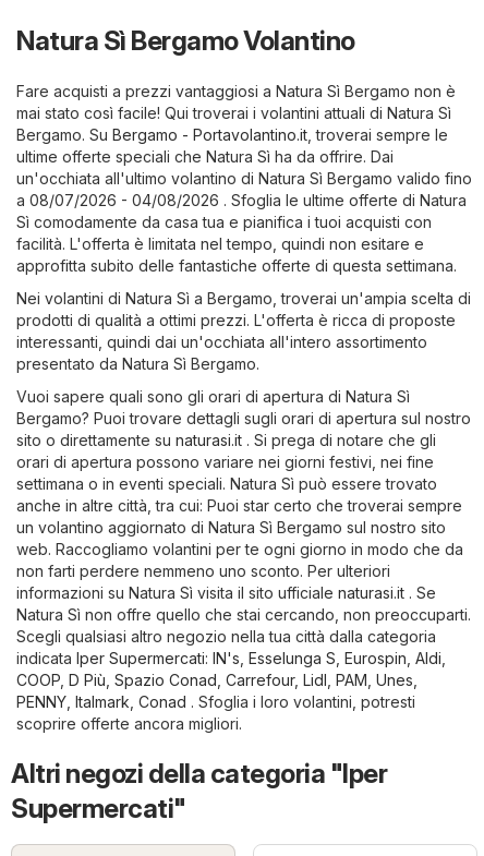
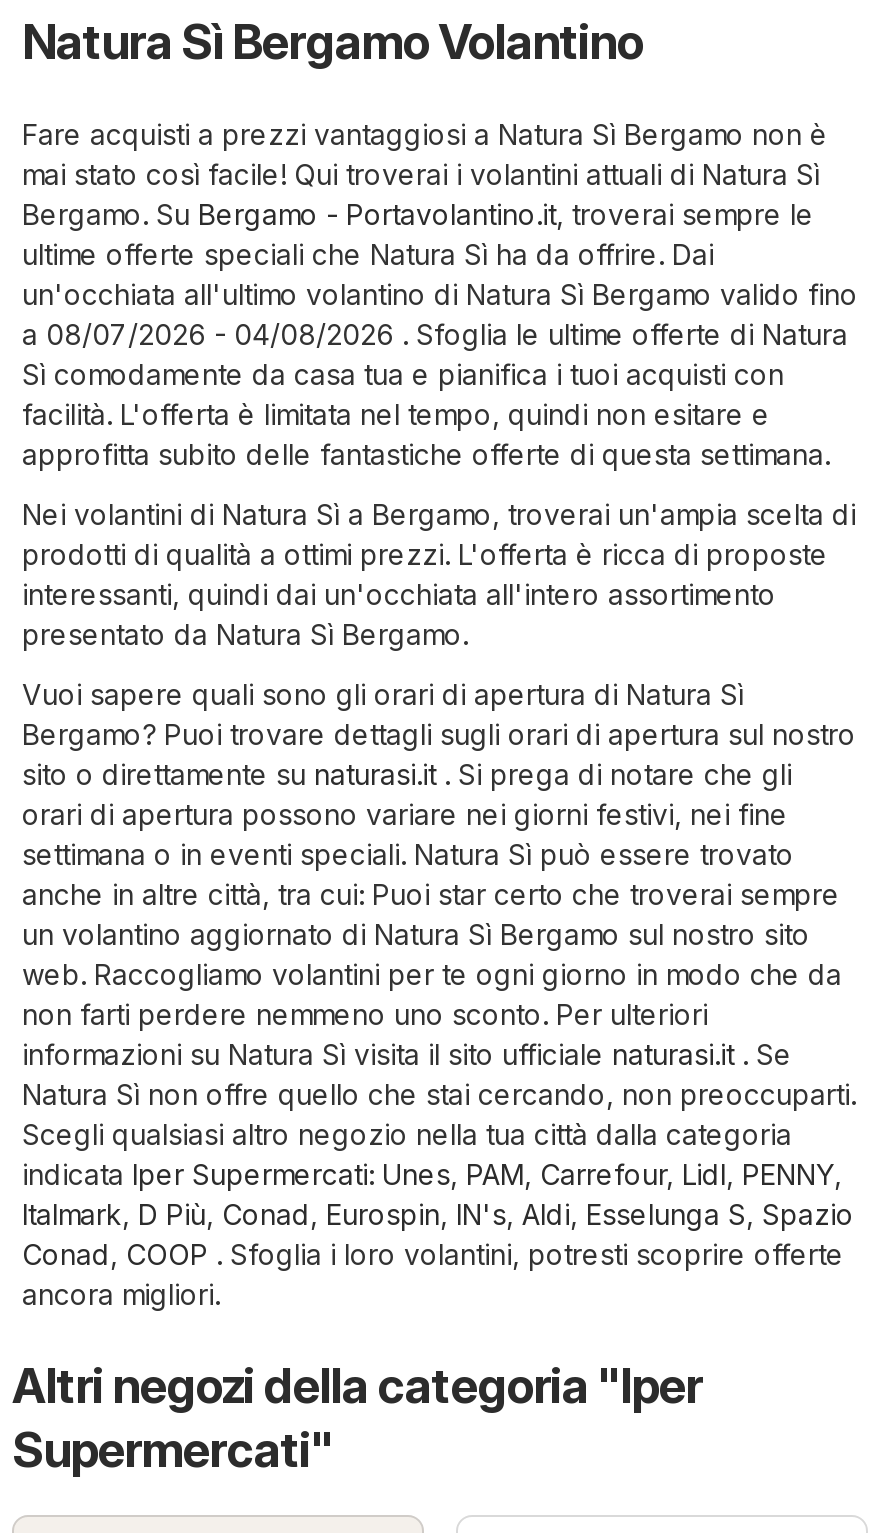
- indicata Iper Supermercati: IN's, Esselunga S, Eurospin, Aldi,
- COOP, D Più, Spazio Conad, Carrefour, Lidl, PAM, Unes,
- PENNY, Italmark, Conad. Sfoglia i loro volantini, potresti
- scoprire offerte ancora migliori.
+ indicata Iper Supermercati: Unes, PAM, Carrefour, Lidl, PENNY,
+ Italmark, D Più, Conad, Eurospin, IN's, Aldi, Esselunga S, Spazio
+ Conad, COOP. Sfoglia i loro volantini, potresti scoprire offerte
+ ancora migliori.
